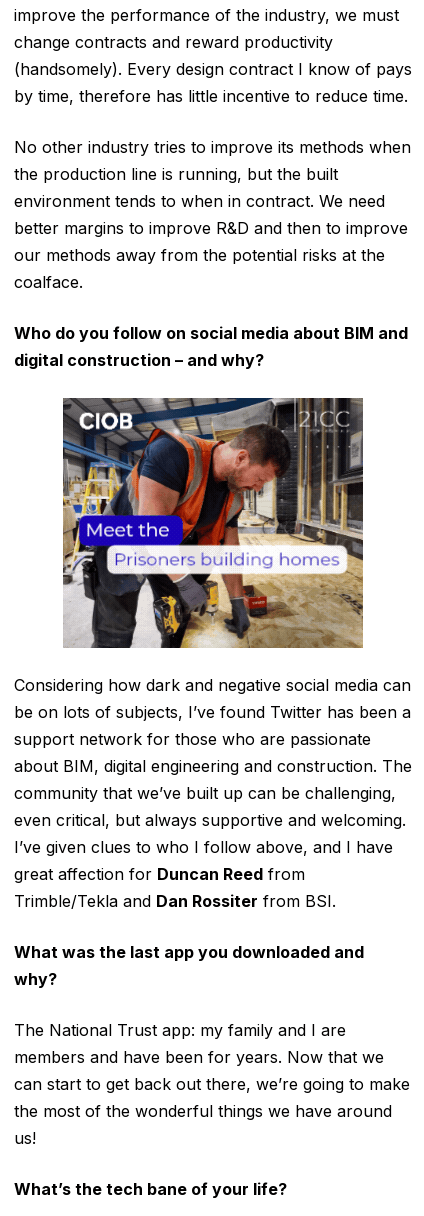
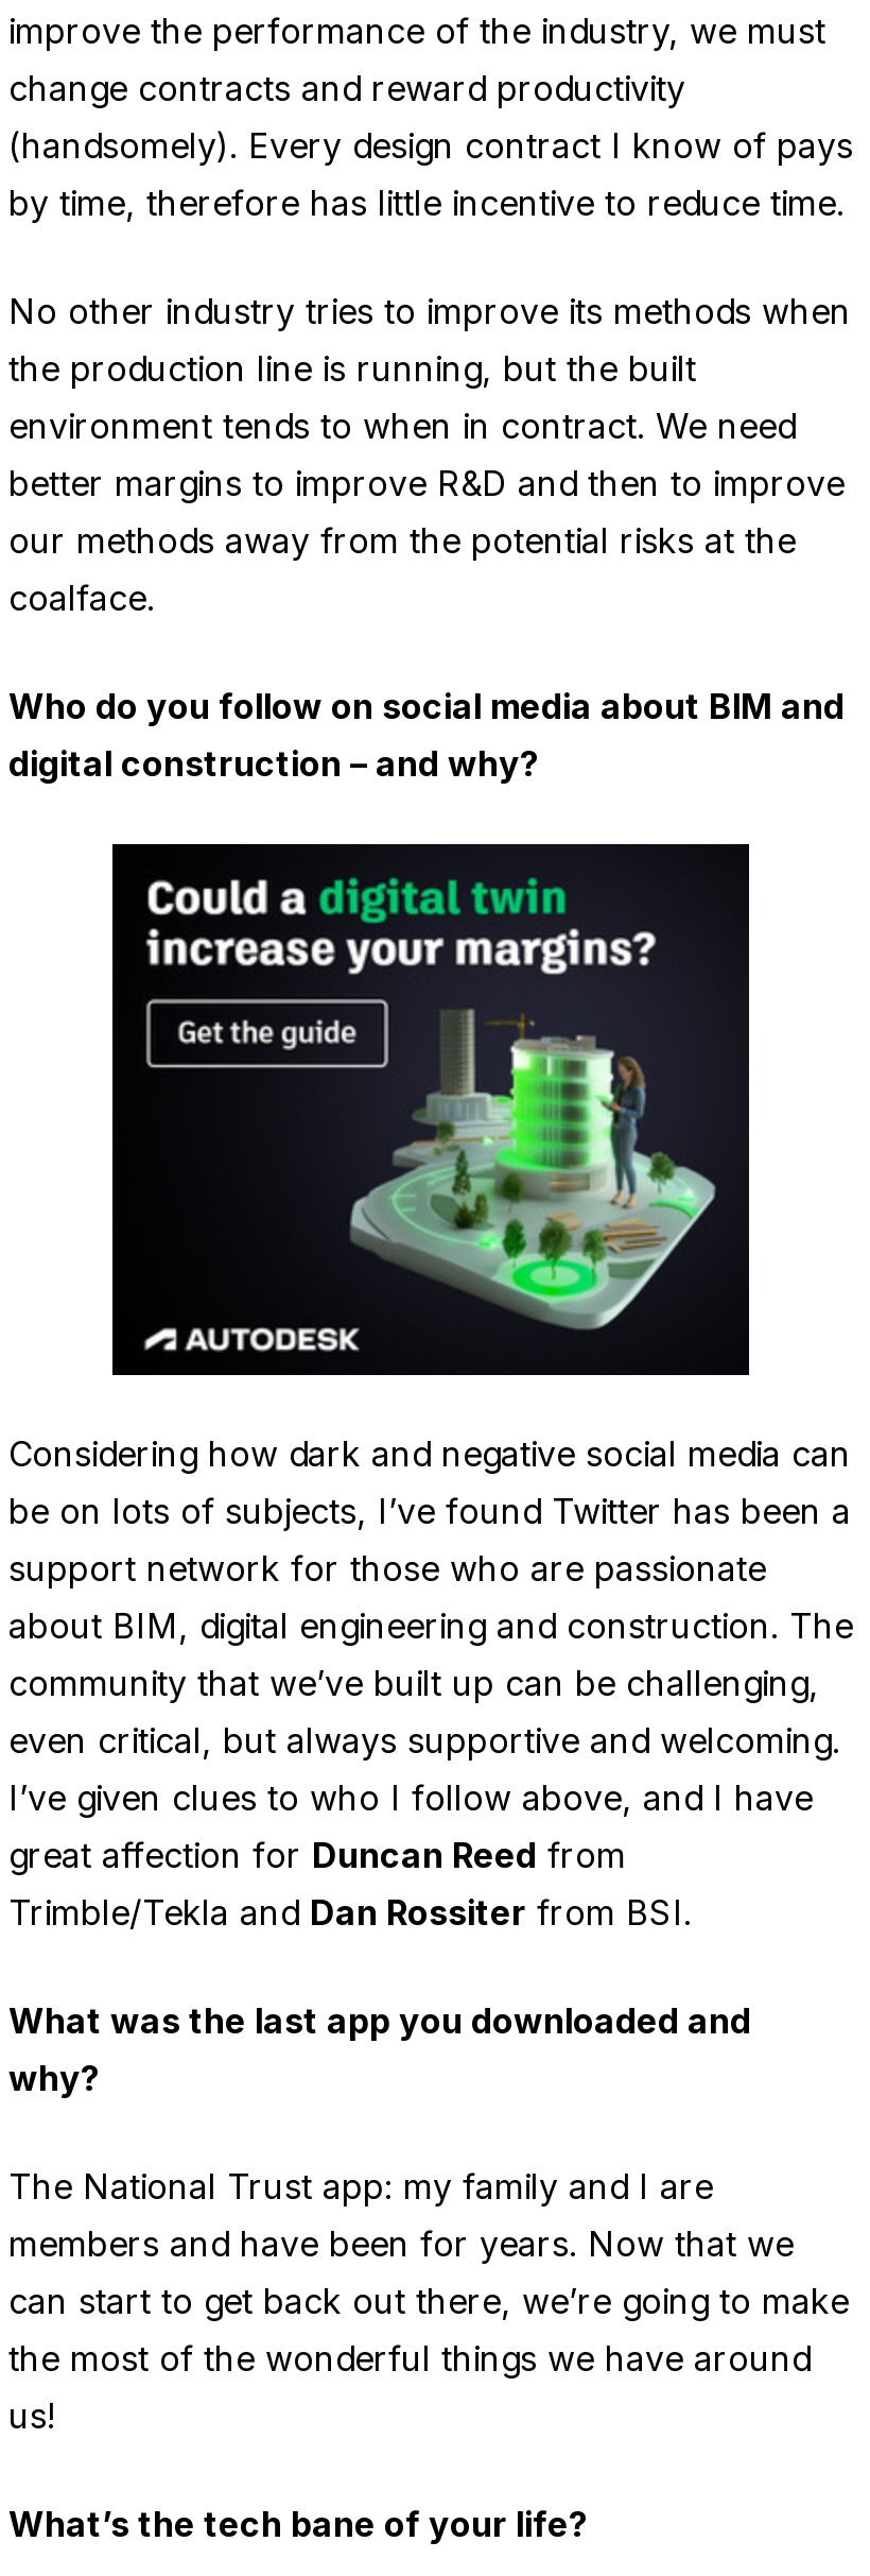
- [image]
+ [image]
